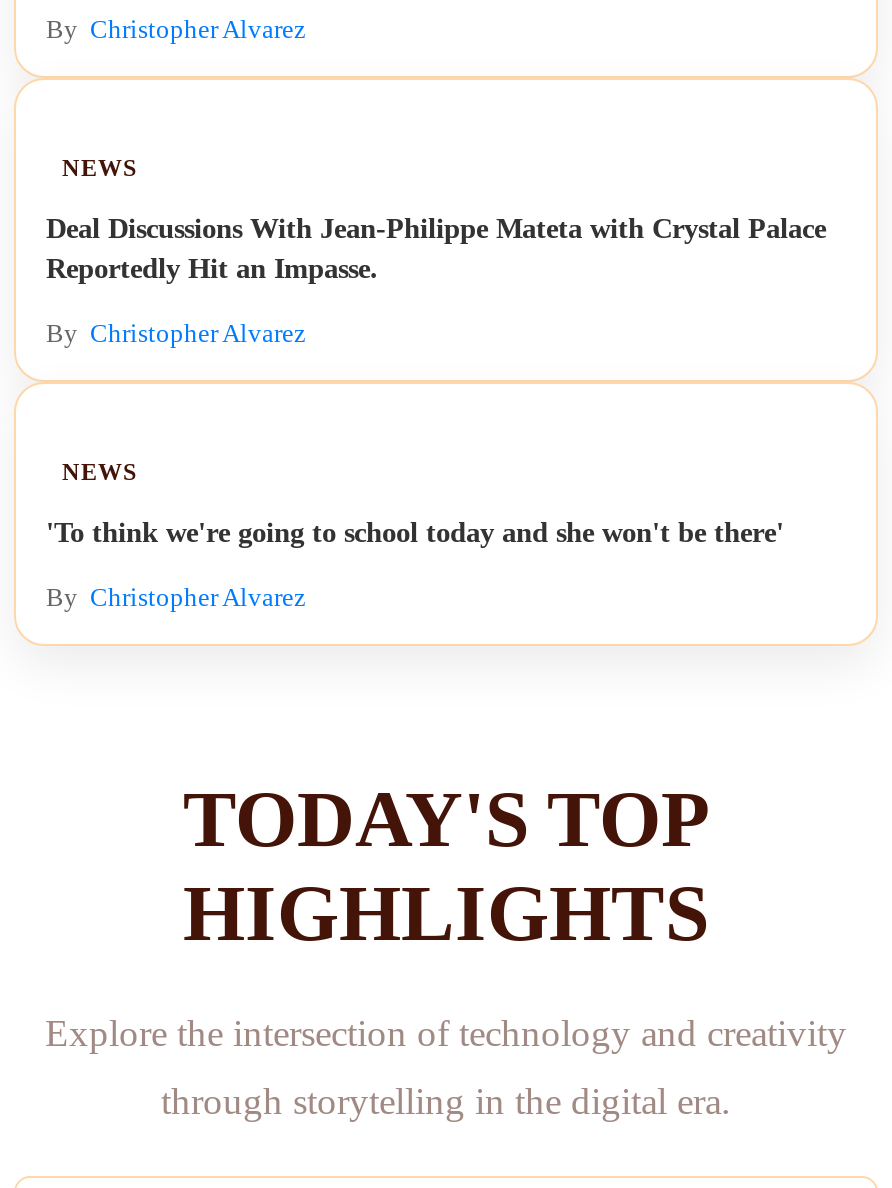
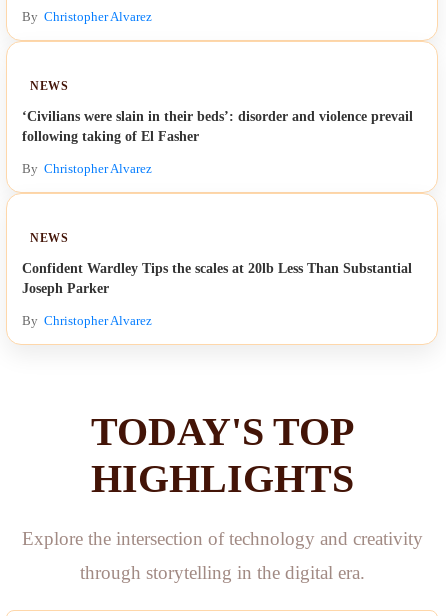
- Deal Discussions With Jean-Philippe Mateta with Crystal Palace
- Reportedly Hit an Impasse.
+ ‘Civilians were slain in their beds’: disorder and violence prevail
+ following taking of El Fasher

- 'To think we're going to school today and she won't be there'
+ Confident Wardley Tips the scales at 20lb Less Than Substantial
+ Joseph Parker
